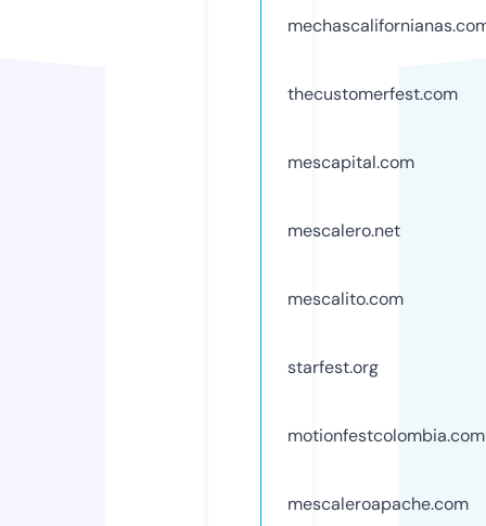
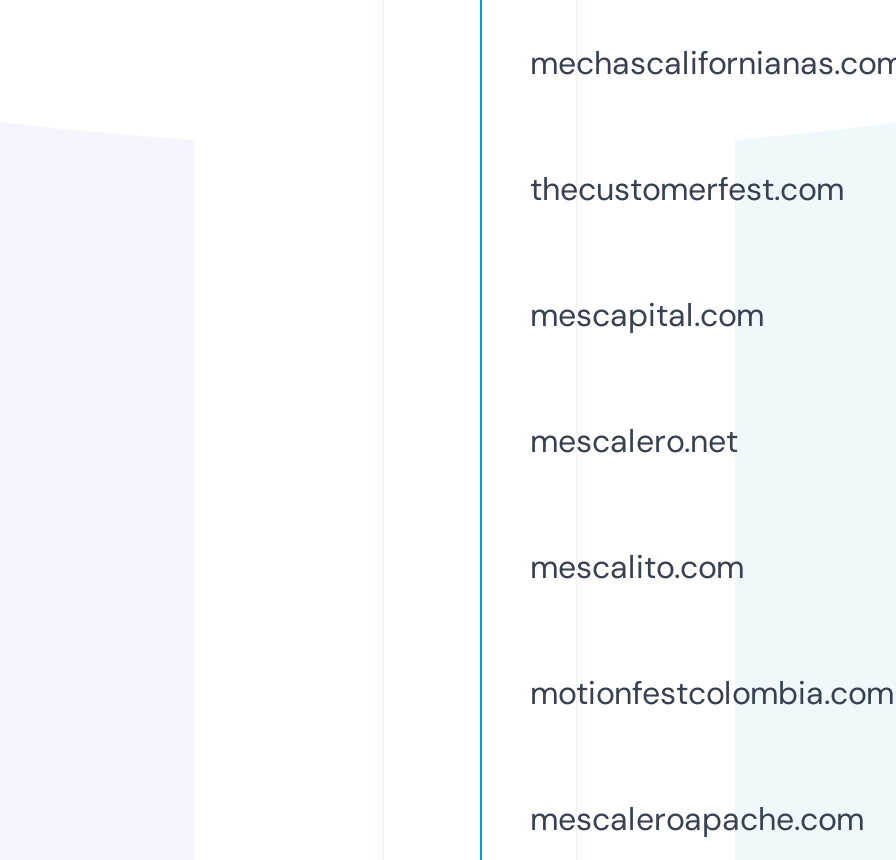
- starfest.org
